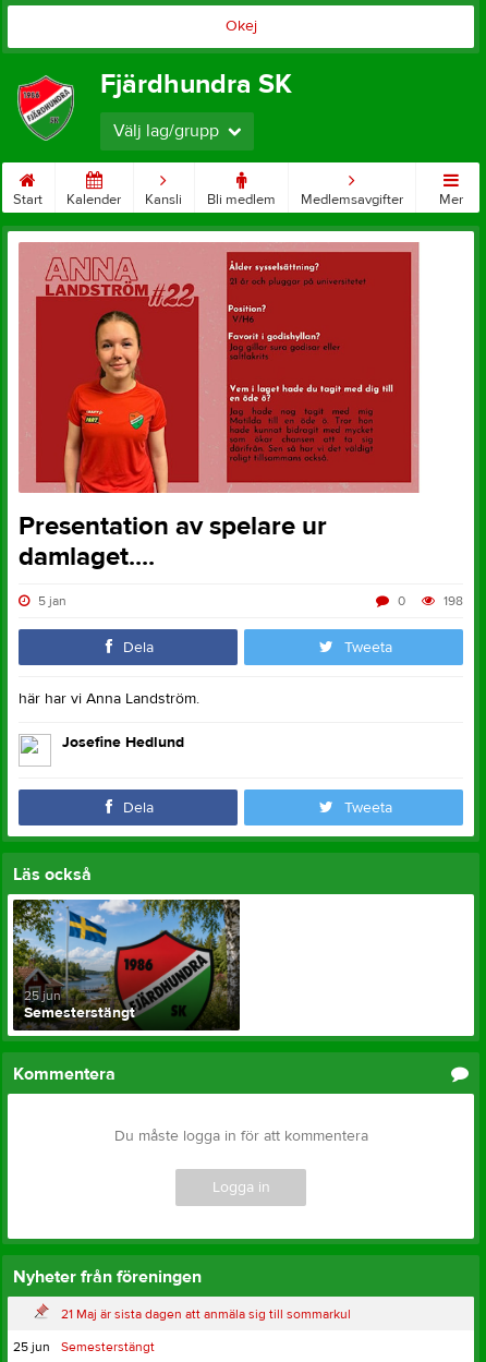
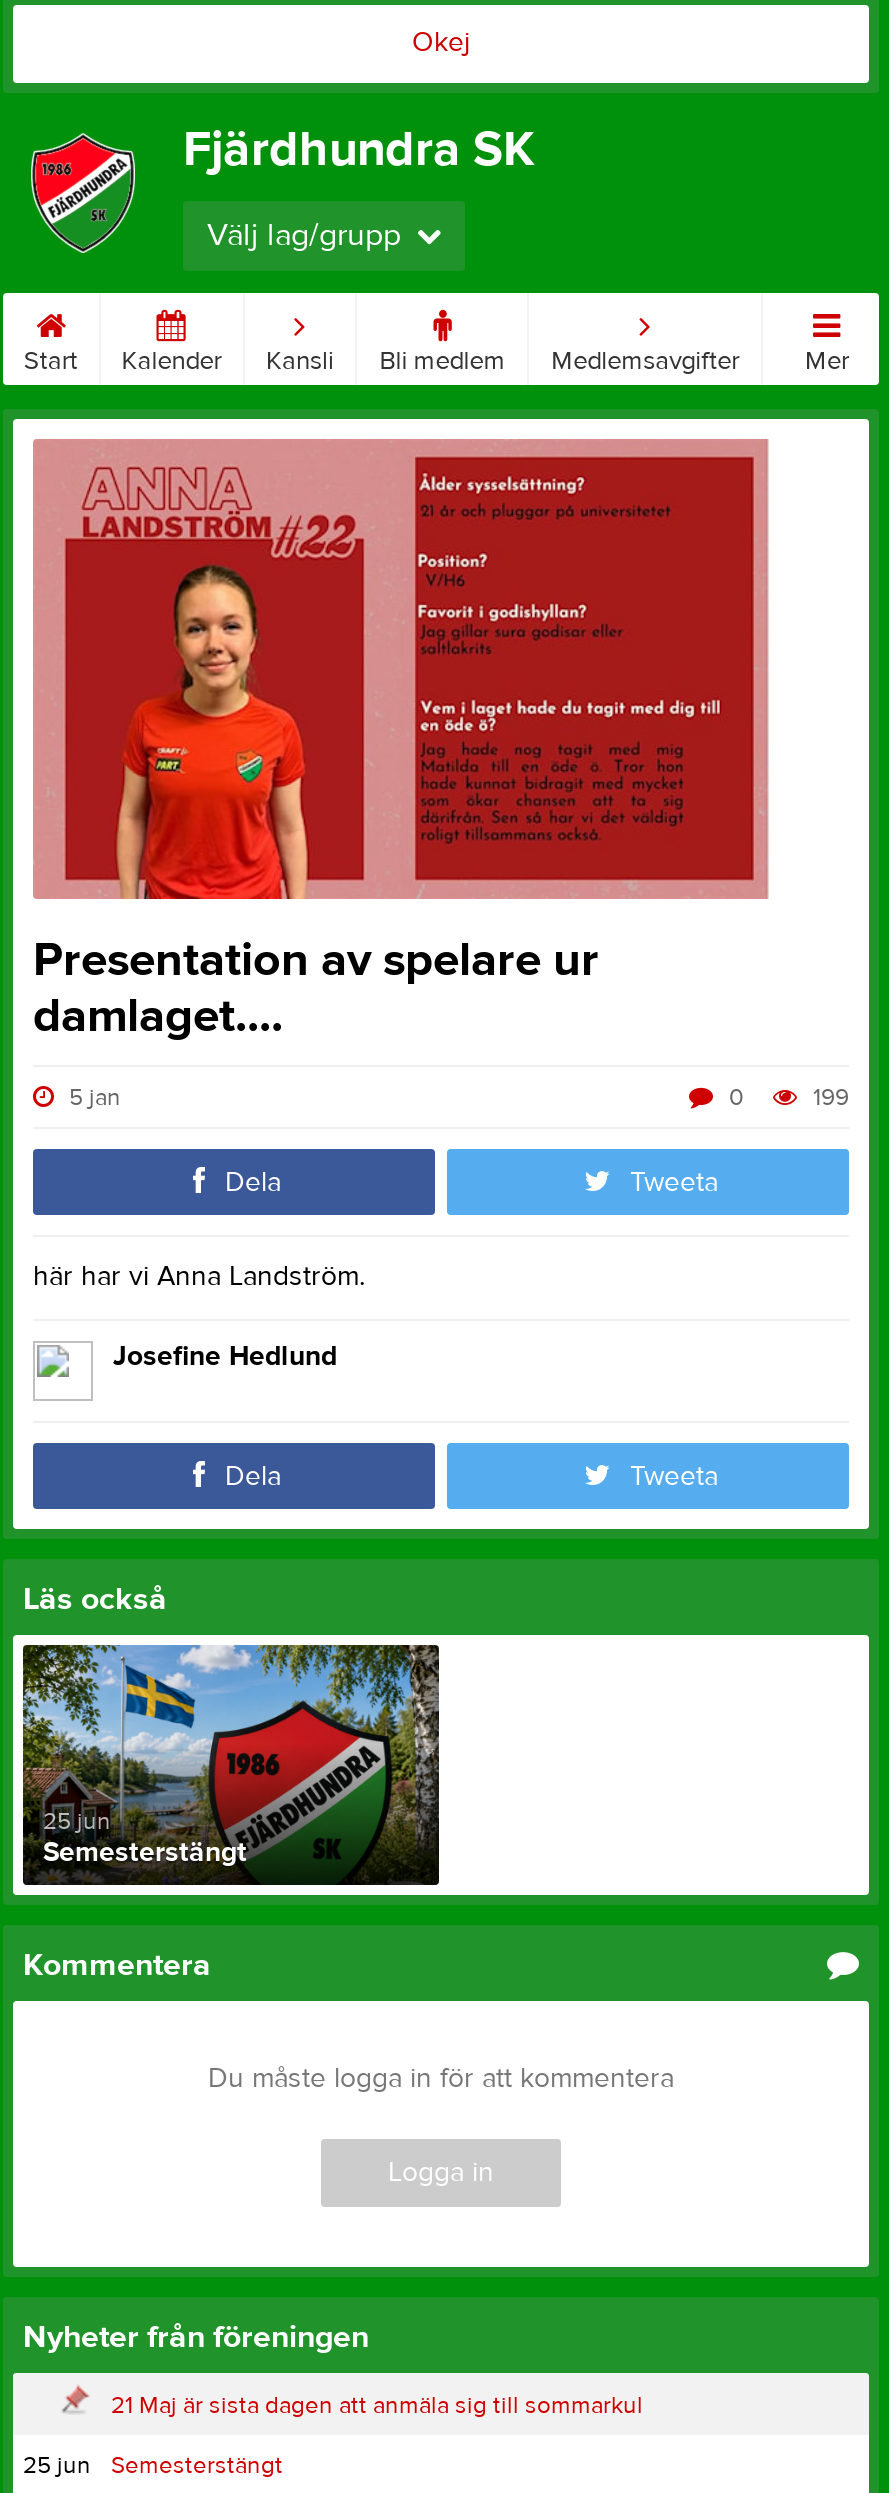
- 0 198
+ 0 199
